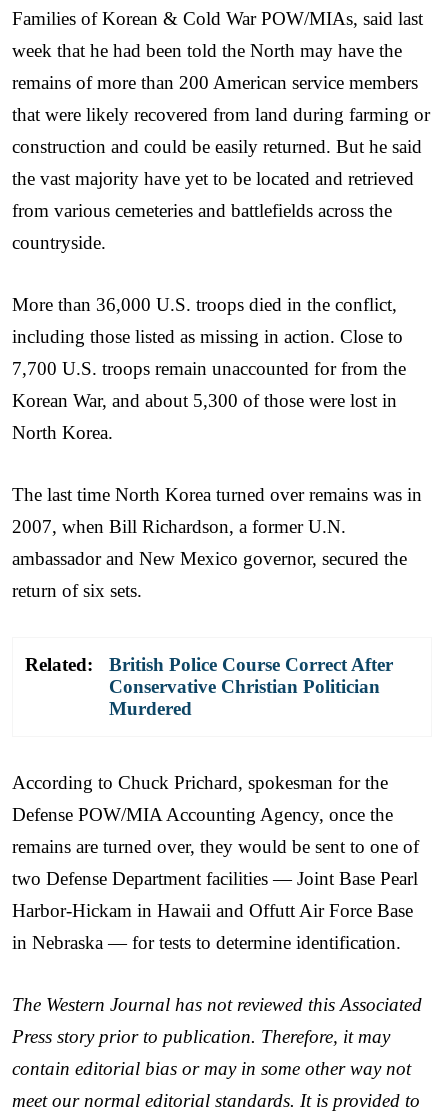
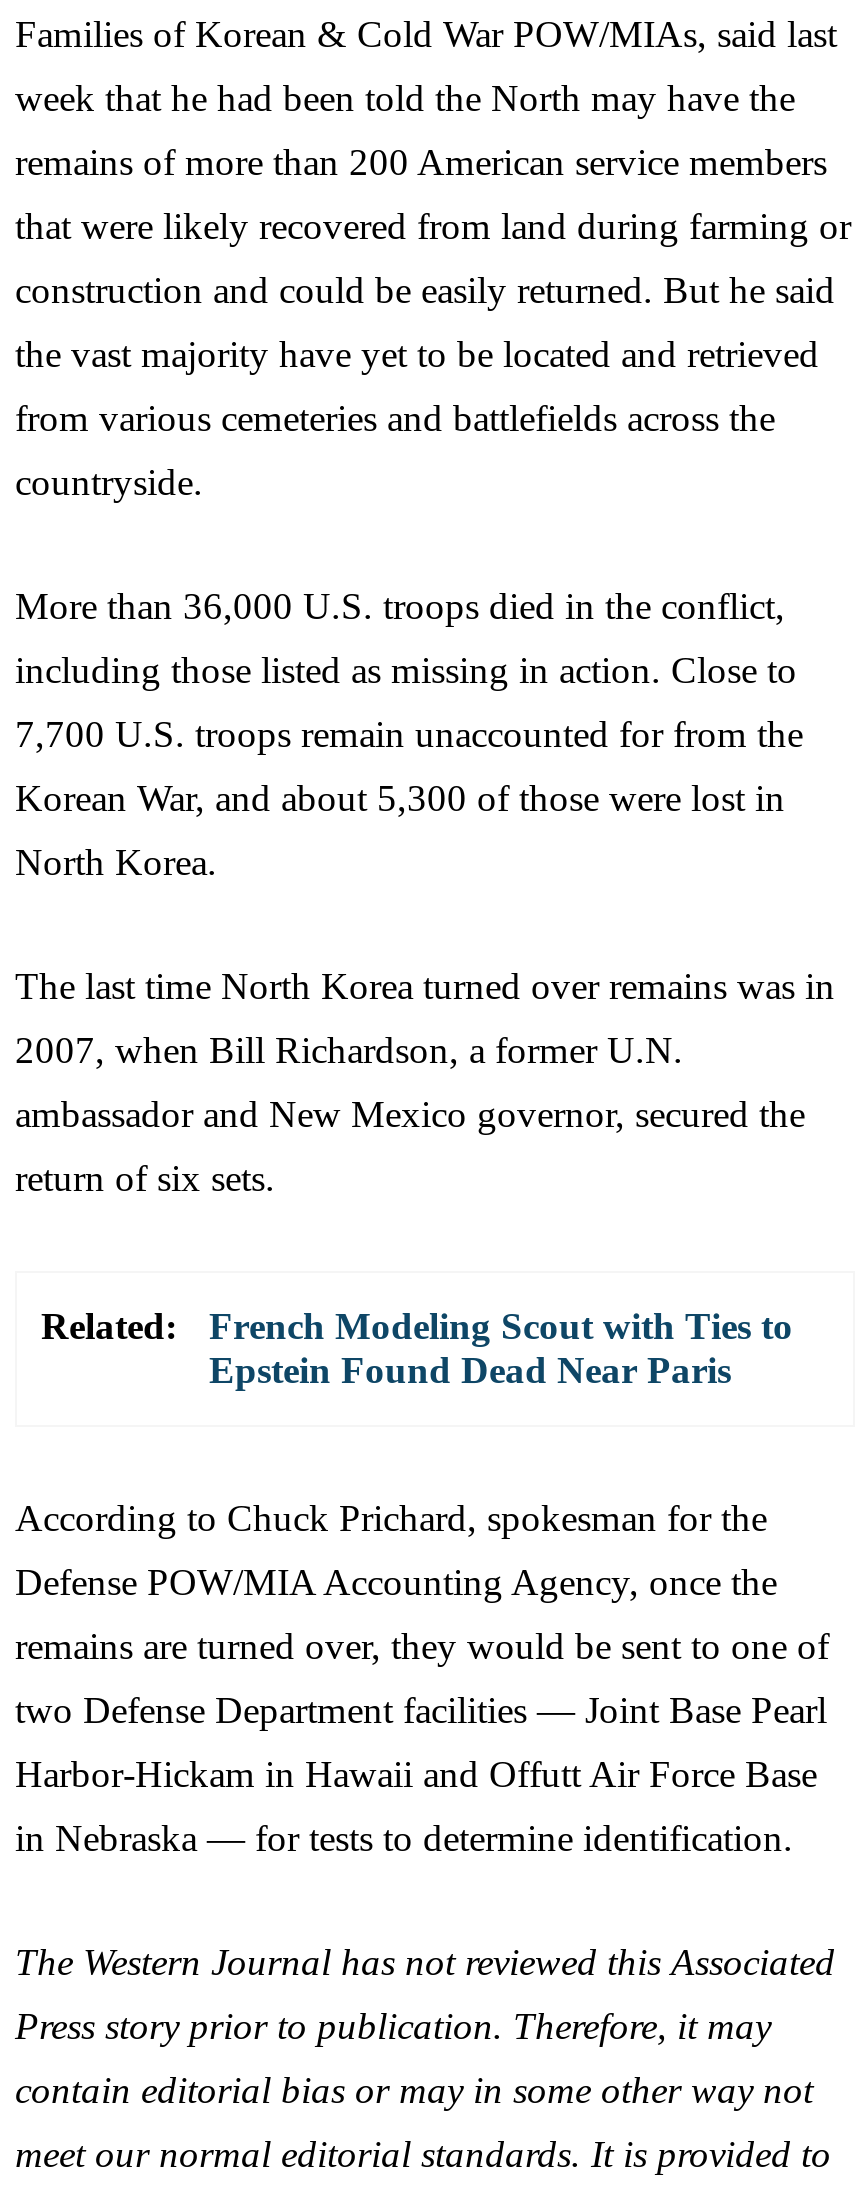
- British Police Course Correct After
- Conservative Christian Politician
- Murdered
+ French Modeling Scout with Ties to
+ Epstein Found Dead Near Paris
